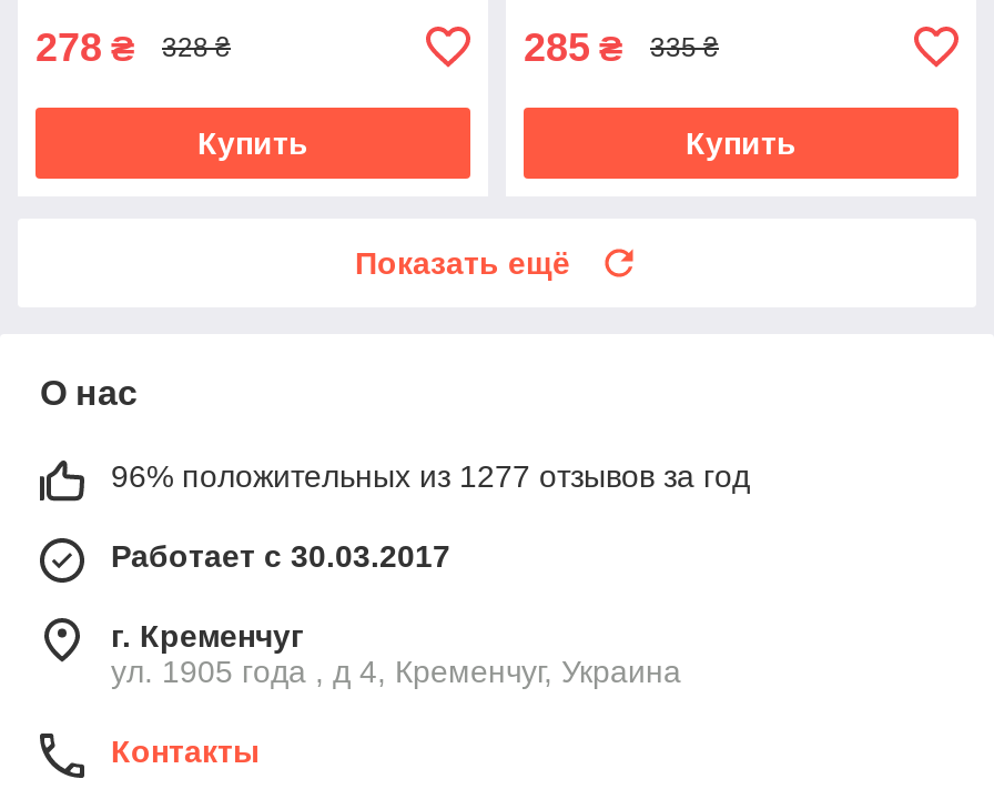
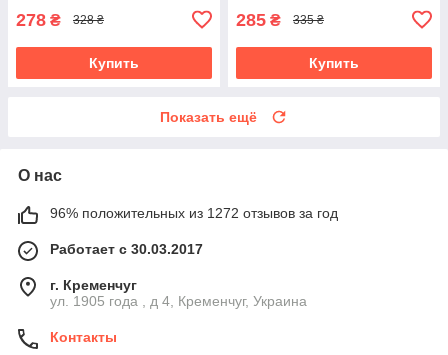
- 96% положительных из 1277 отзывов за год
+ 96% положительных из 1272 отзывов за год
